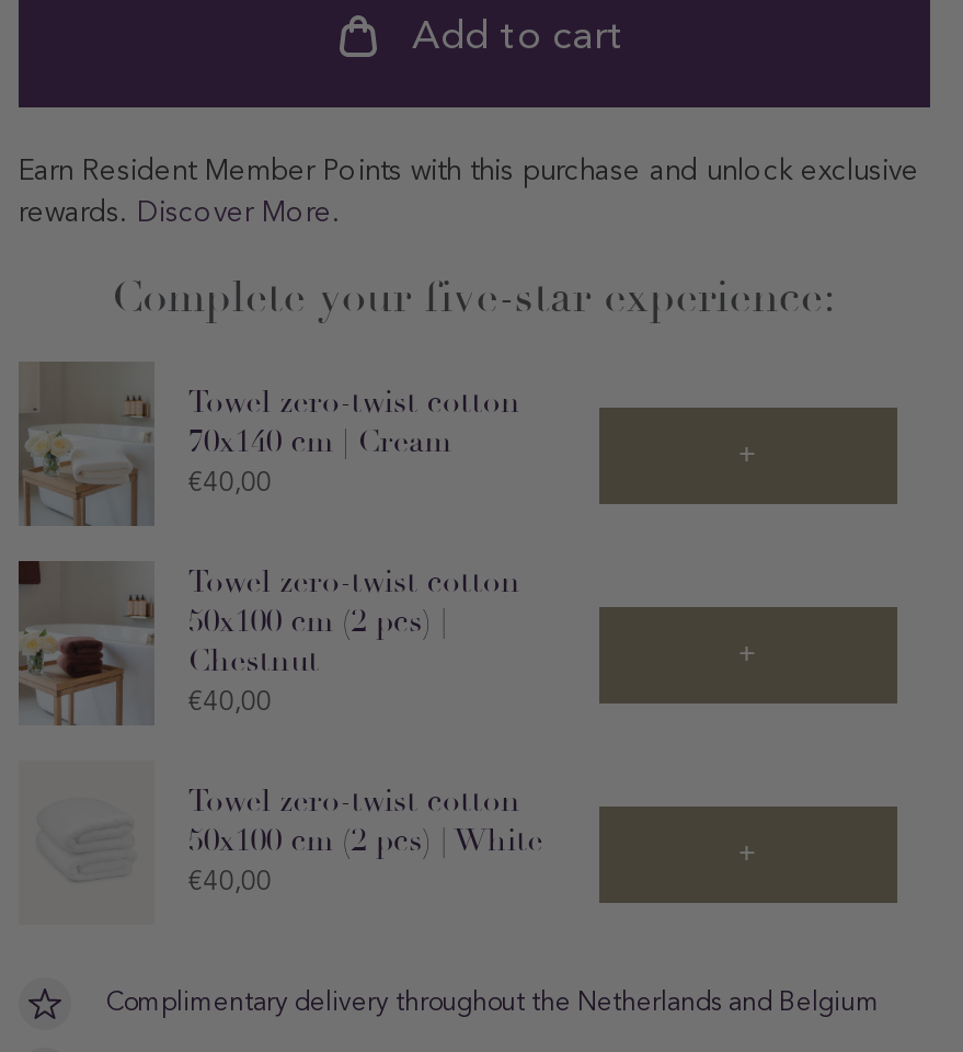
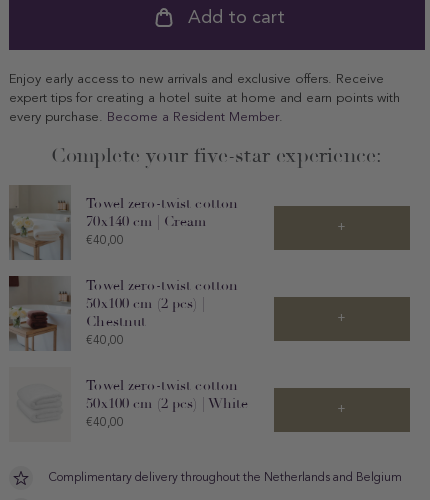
- Earn Resident Member Points with this purchase and unlock exclusive
- rewards. Discover More.
+ Enjoy early access to new arrivals and exclusive offers. Receive
+ expert tips for creating a hotel suite at home and earn points with
+ every purchase. Become a Resident Member.
